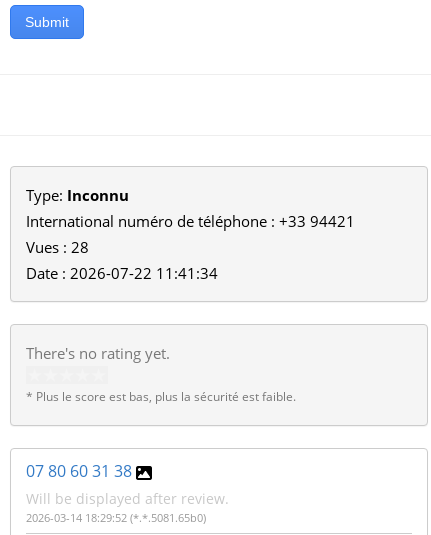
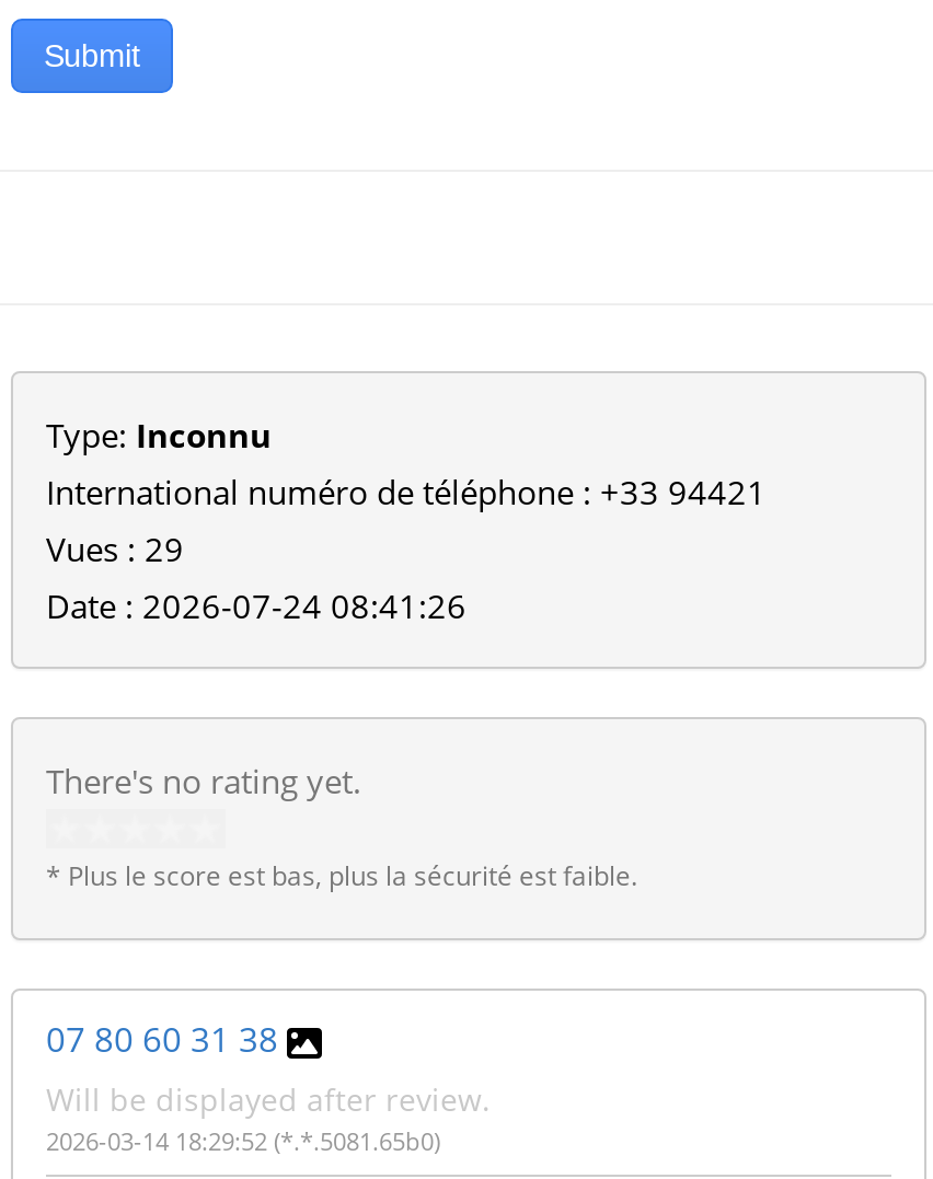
- Vues : 28
+ Vues : 29

- Date : 2026-07-22 11:41:34
+ Date : 2026-07-24 08:41:26
